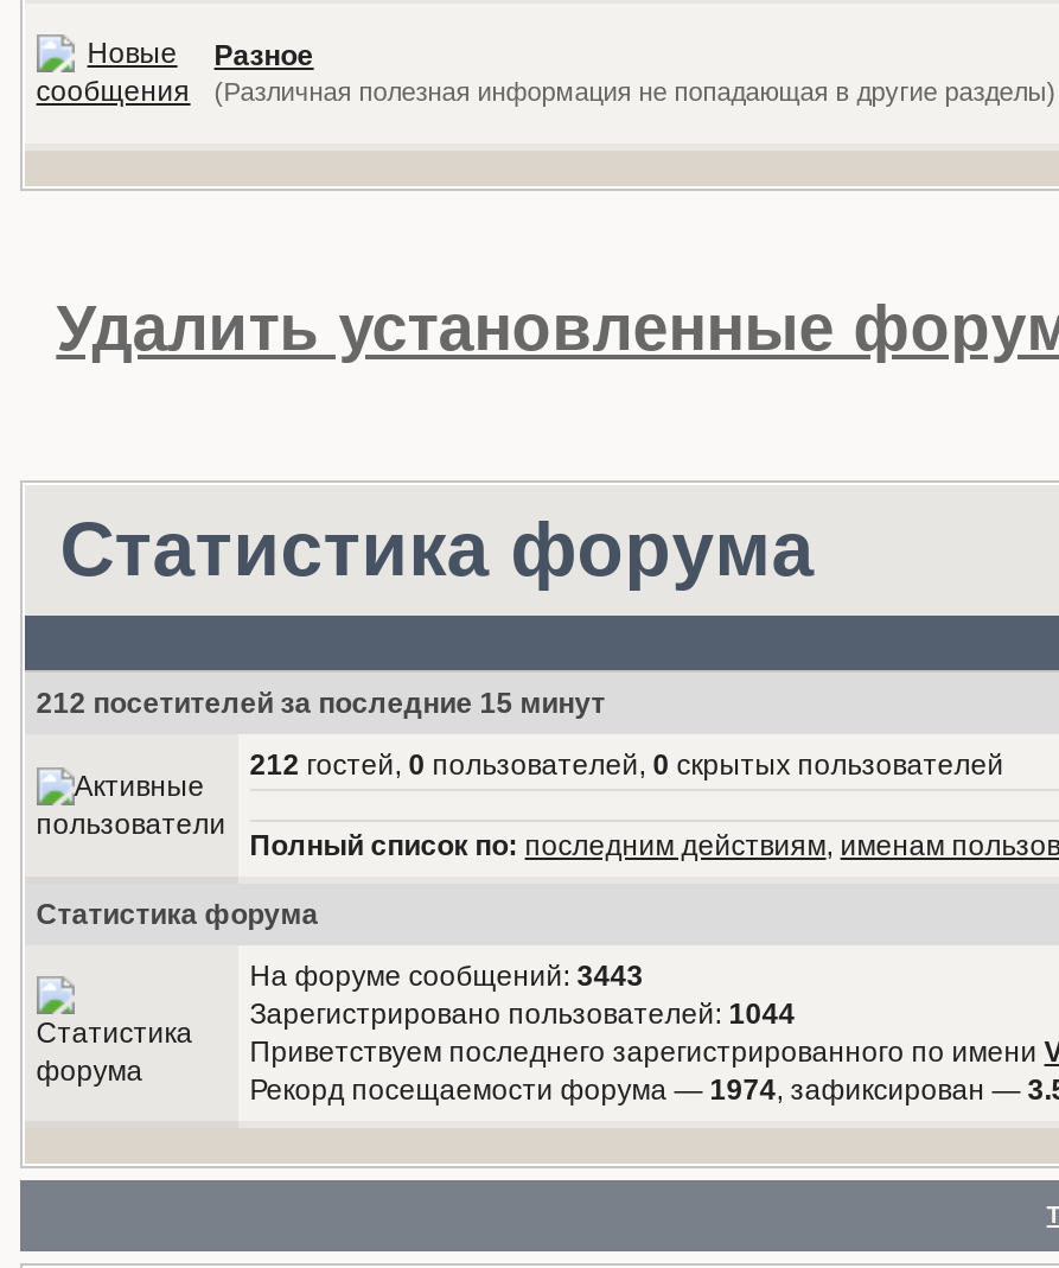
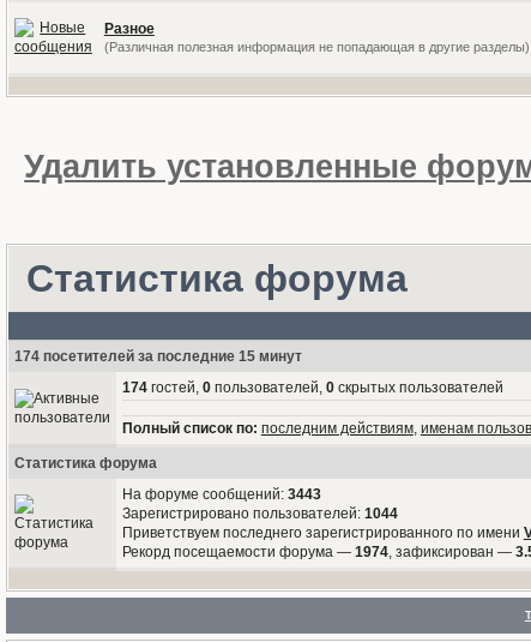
- 212 посетителей за последние 15 минут
+ 174 посетителей за последние 15 минут

- 212 гостей, 0 пользователей, 0 скрытых пользователей
+ 174 гостей, 0 пользователей, 0 скрытых пользователей
